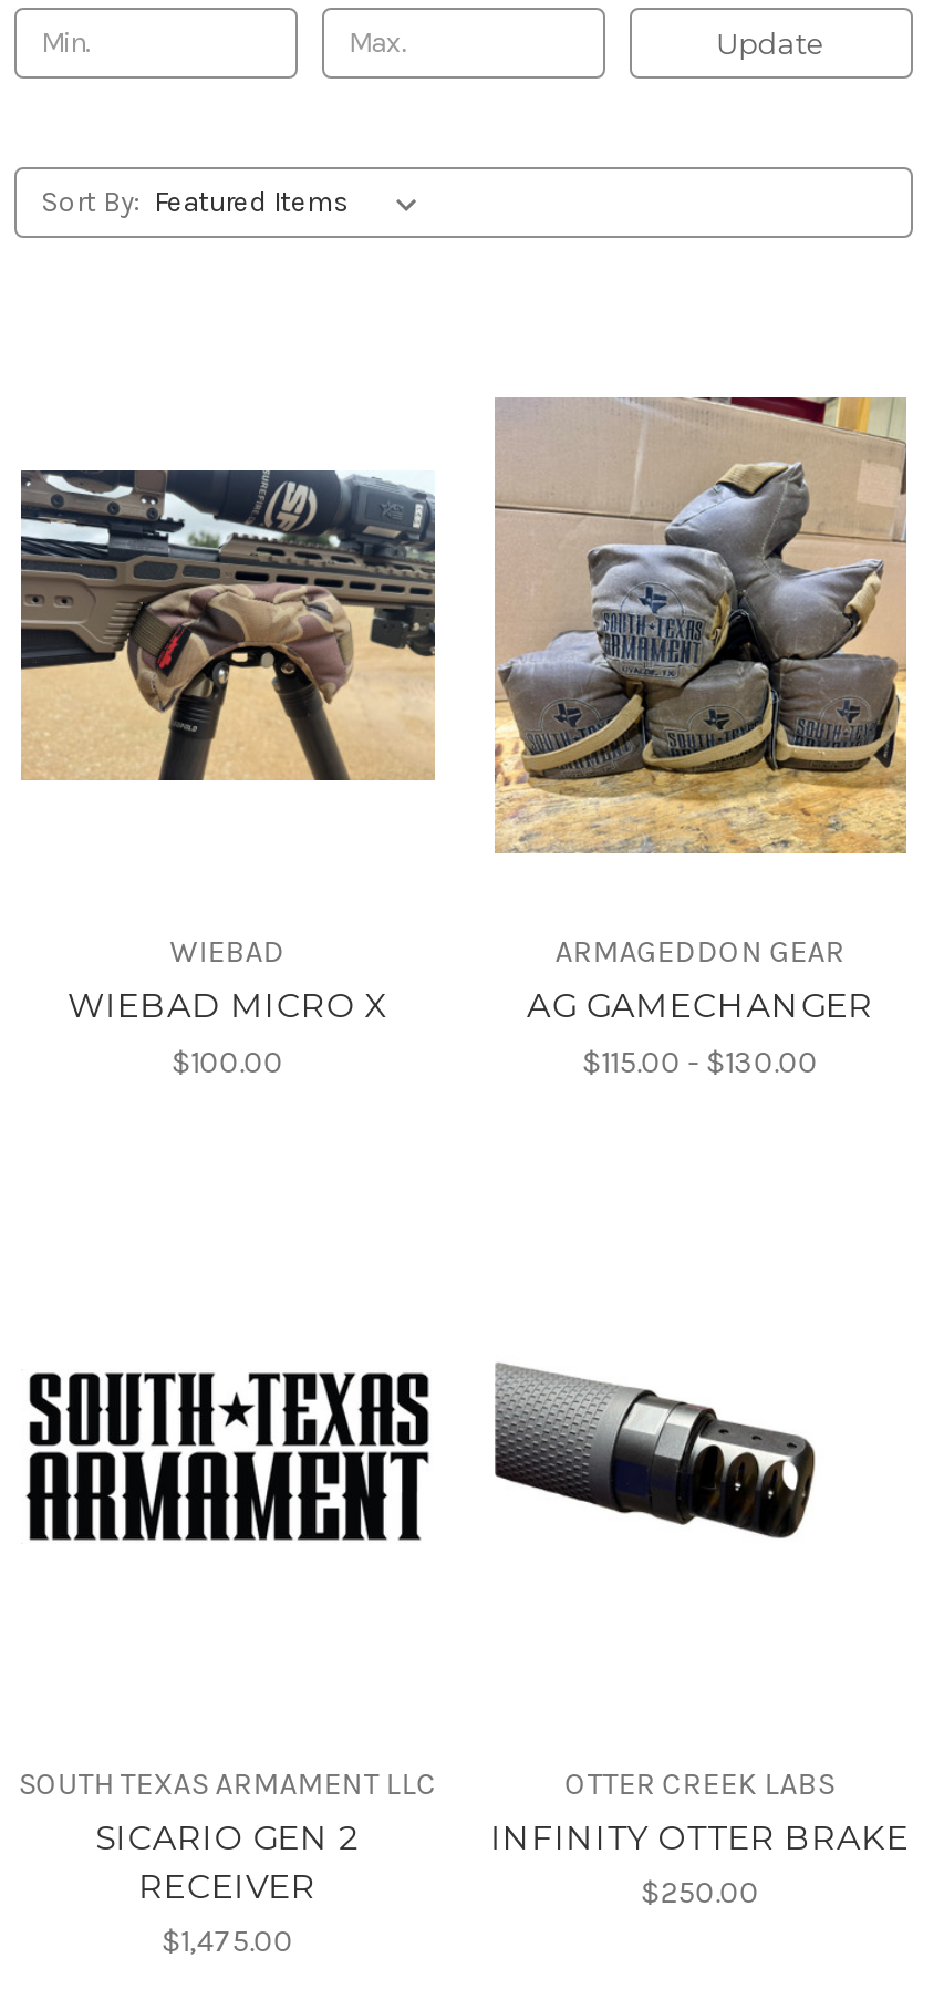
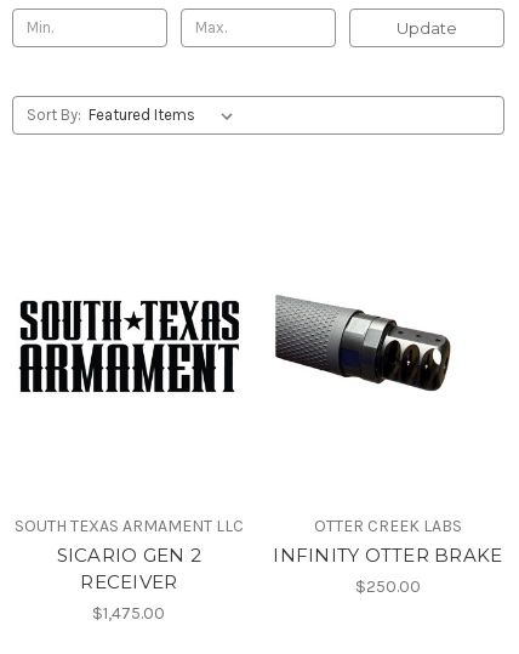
- [image]
- ARMAGEDDON GEAR
- AG GAMECHANGER
- $115.00 - $130.00

- [image]

- WIEBAD
- WIEBAD MICRO X
- $100.00
